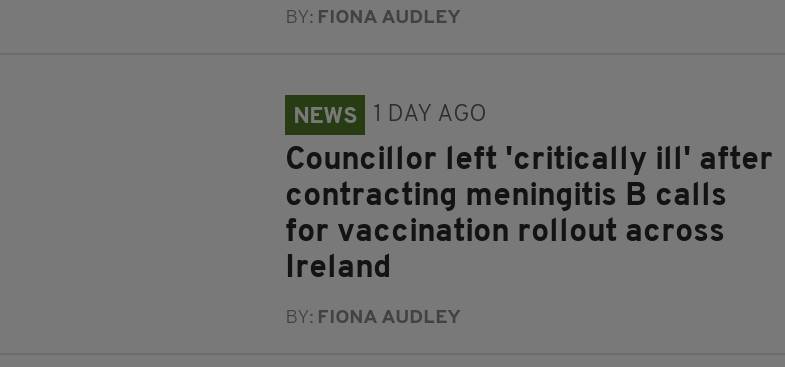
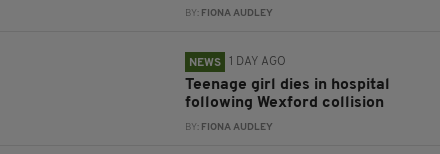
- Councillor left 'critically ill' after
- contracting meningitis B calls
- for vaccination rollout across
- Ireland
+ Teenage girl dies in hospital
+ following Wexford collision
